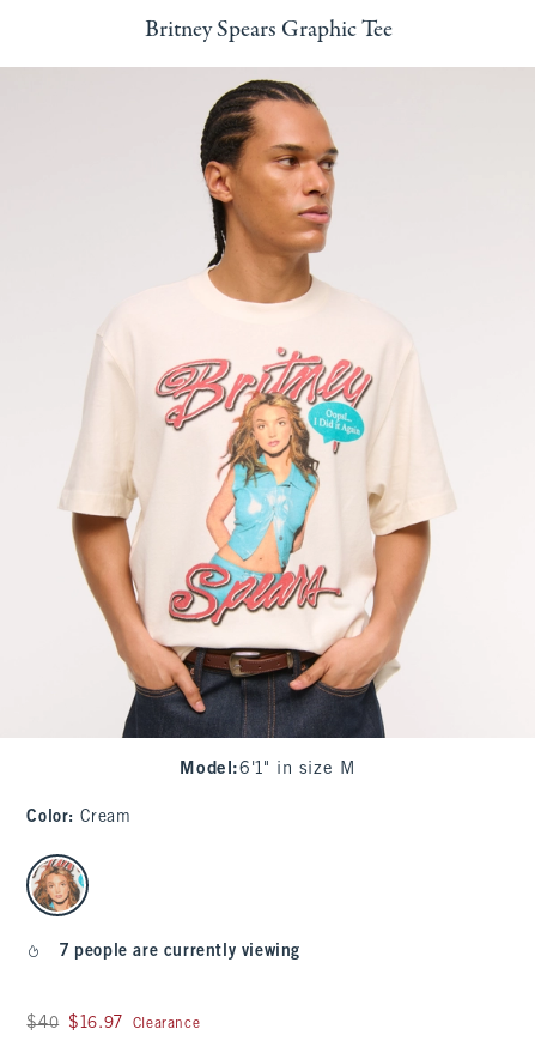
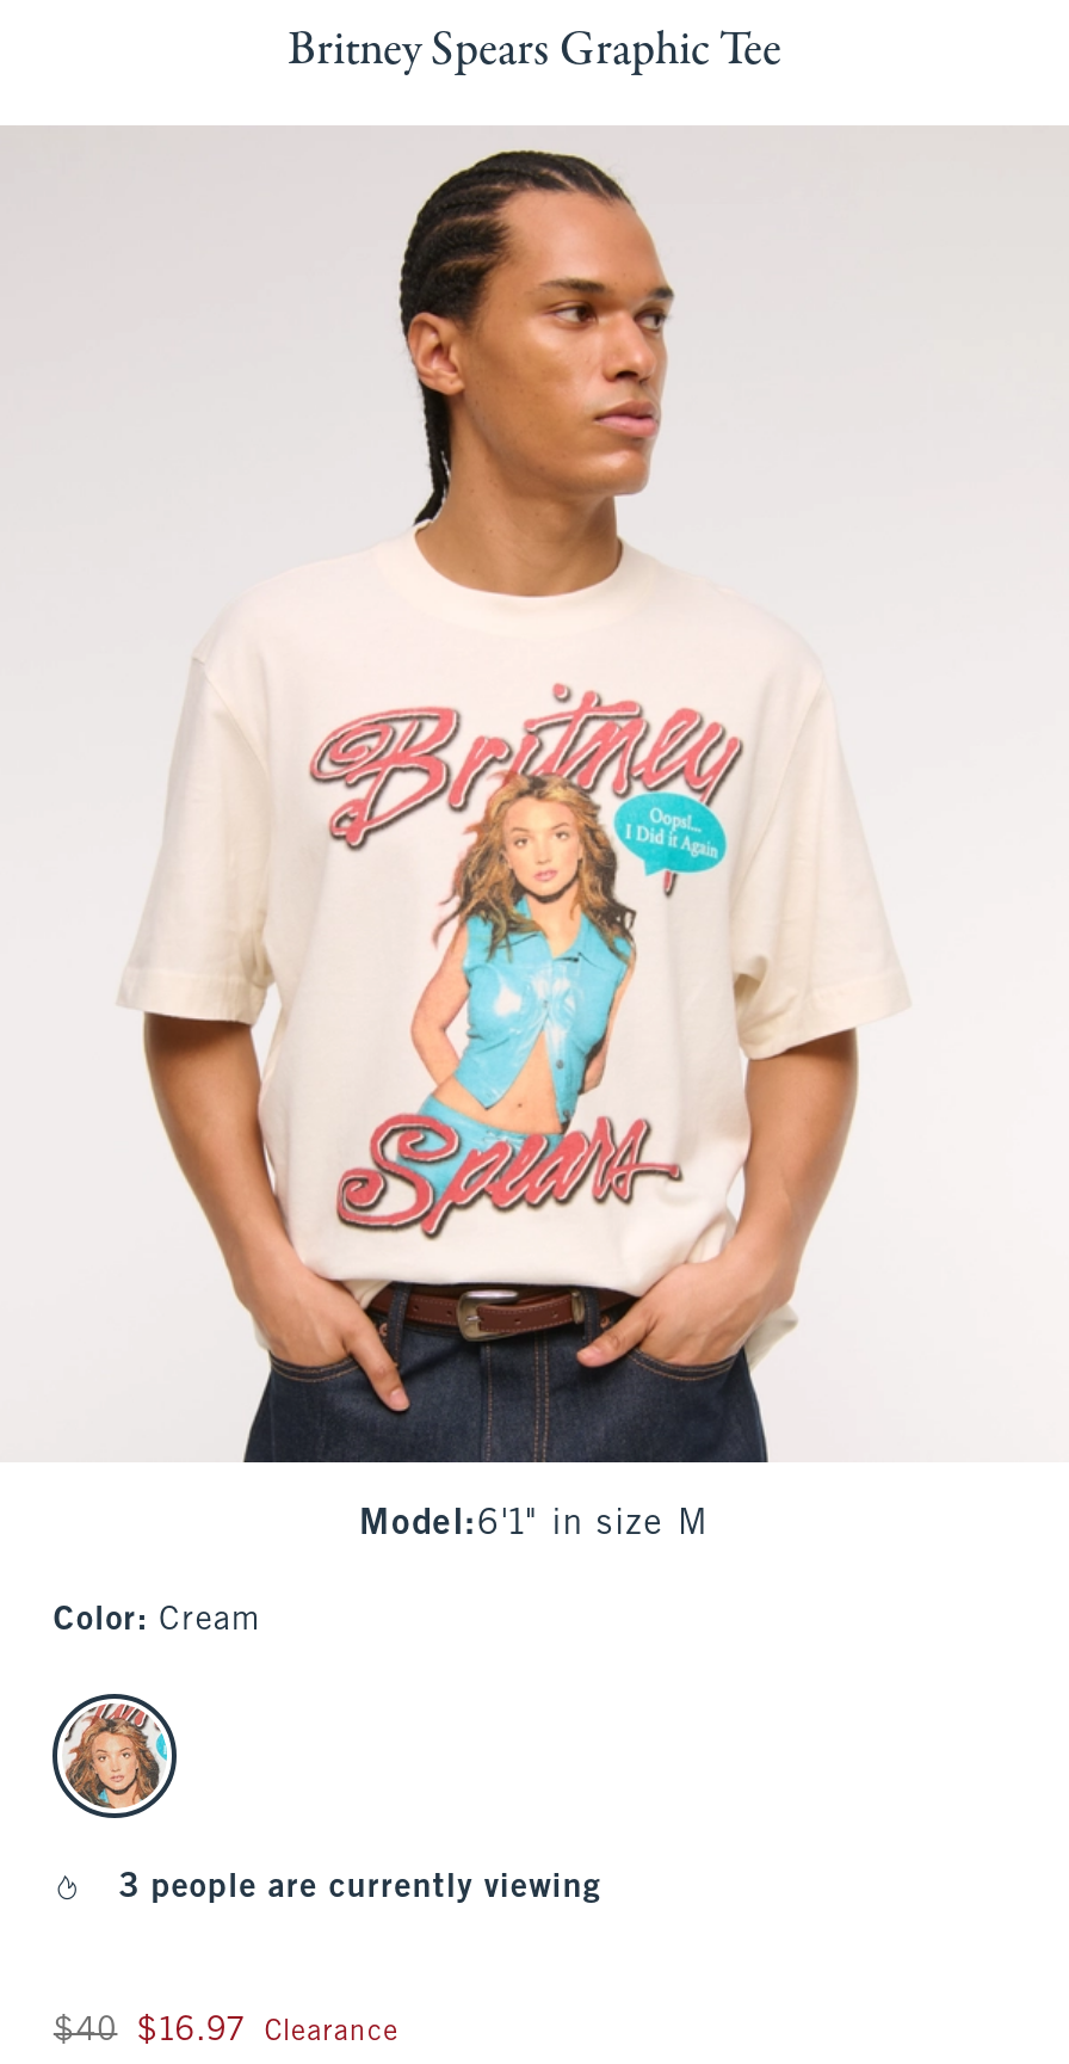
- 7 people are currently viewing
+ 3 people are currently viewing
